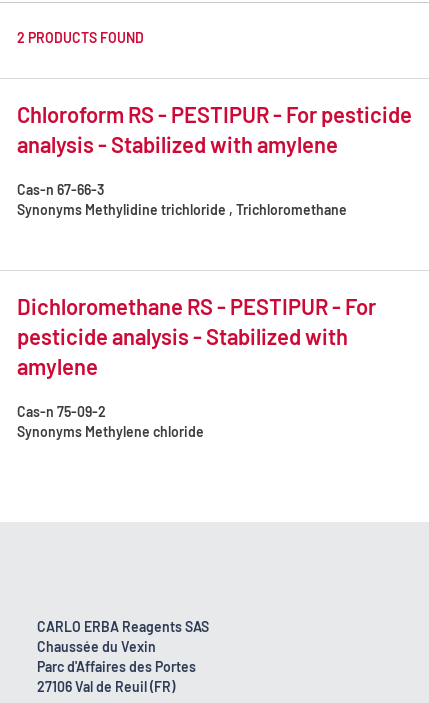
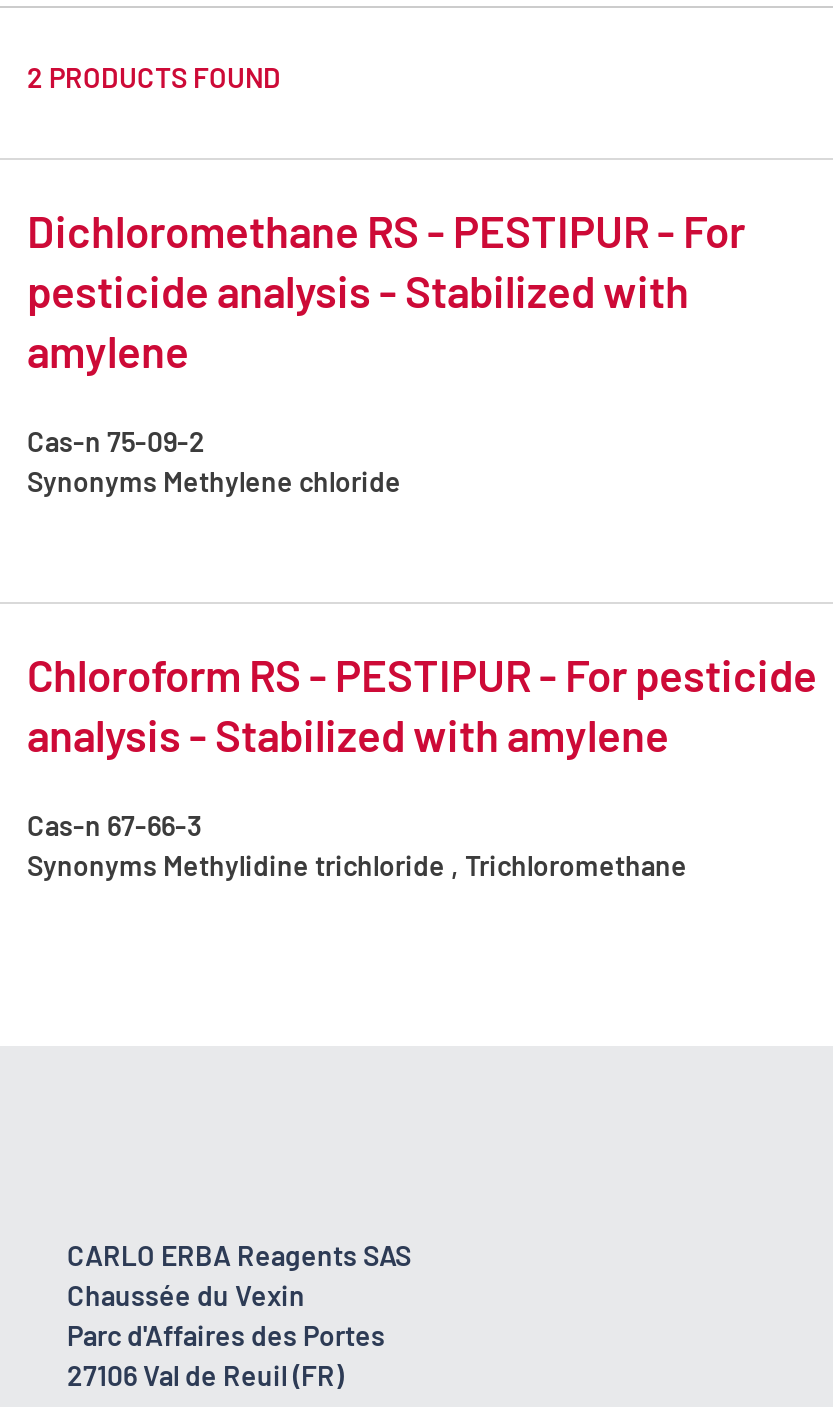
moved down: Chloroform RS - PESTIPUR - For pesticide | analysis - Stabilized with amylene | Cas-n 67-66-3 | Synonyms Methylidine trichloride , Trichloromethane

moved up: Dichloromethane RS - PESTIPUR - For | pesticide analysis - Stabilized with | amylene | Cas-n 75-09-2 | Synonyms Methylene chloride
